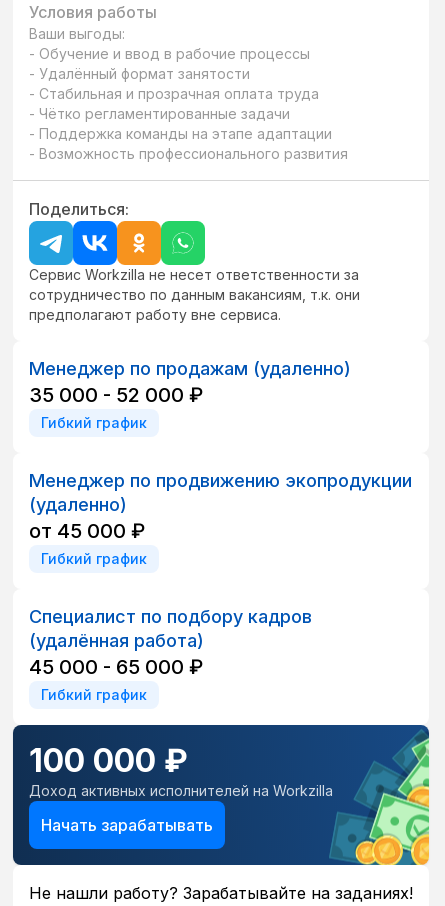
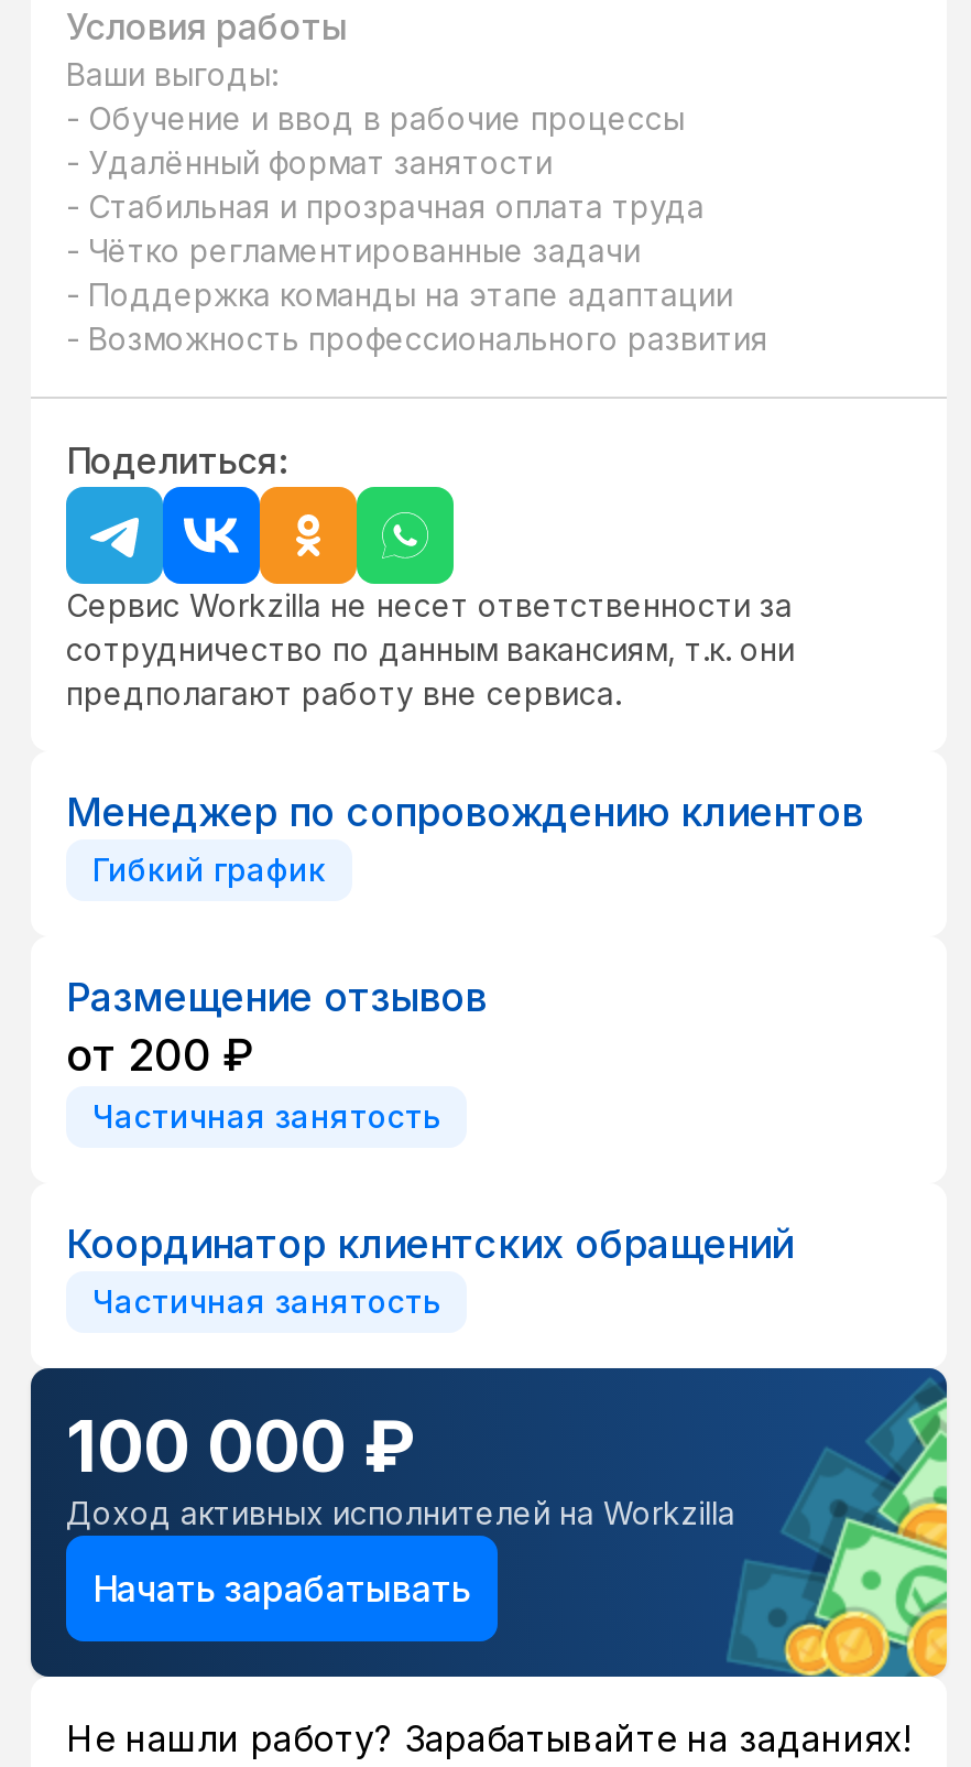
- Менеджер по продажам (удаленно)
- 35 000 - 52 000 ₽
+ Менеджер по сопровождению клиентов

- Менеджер по продвижению экопродукции
- (удаленно)
- от 45 000 ₽
- Гибкий график
+ Размещение отзывов
+ от 200 ₽
+ Частичная занятость

- Специалист по подбору кадров
- (удалённая работа)
- 45 000 - 65 000 ₽
- Гибкий график
+ Координатор клиентских обращений
+ Частичная занятость
